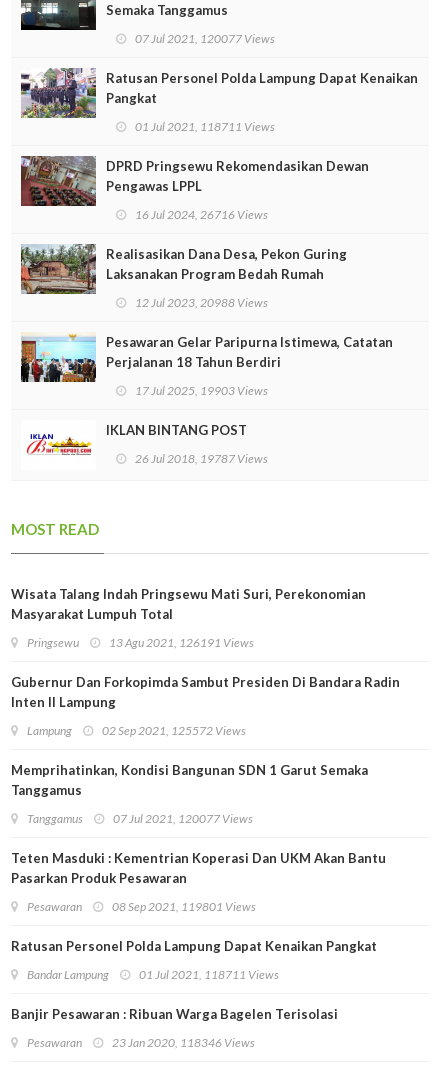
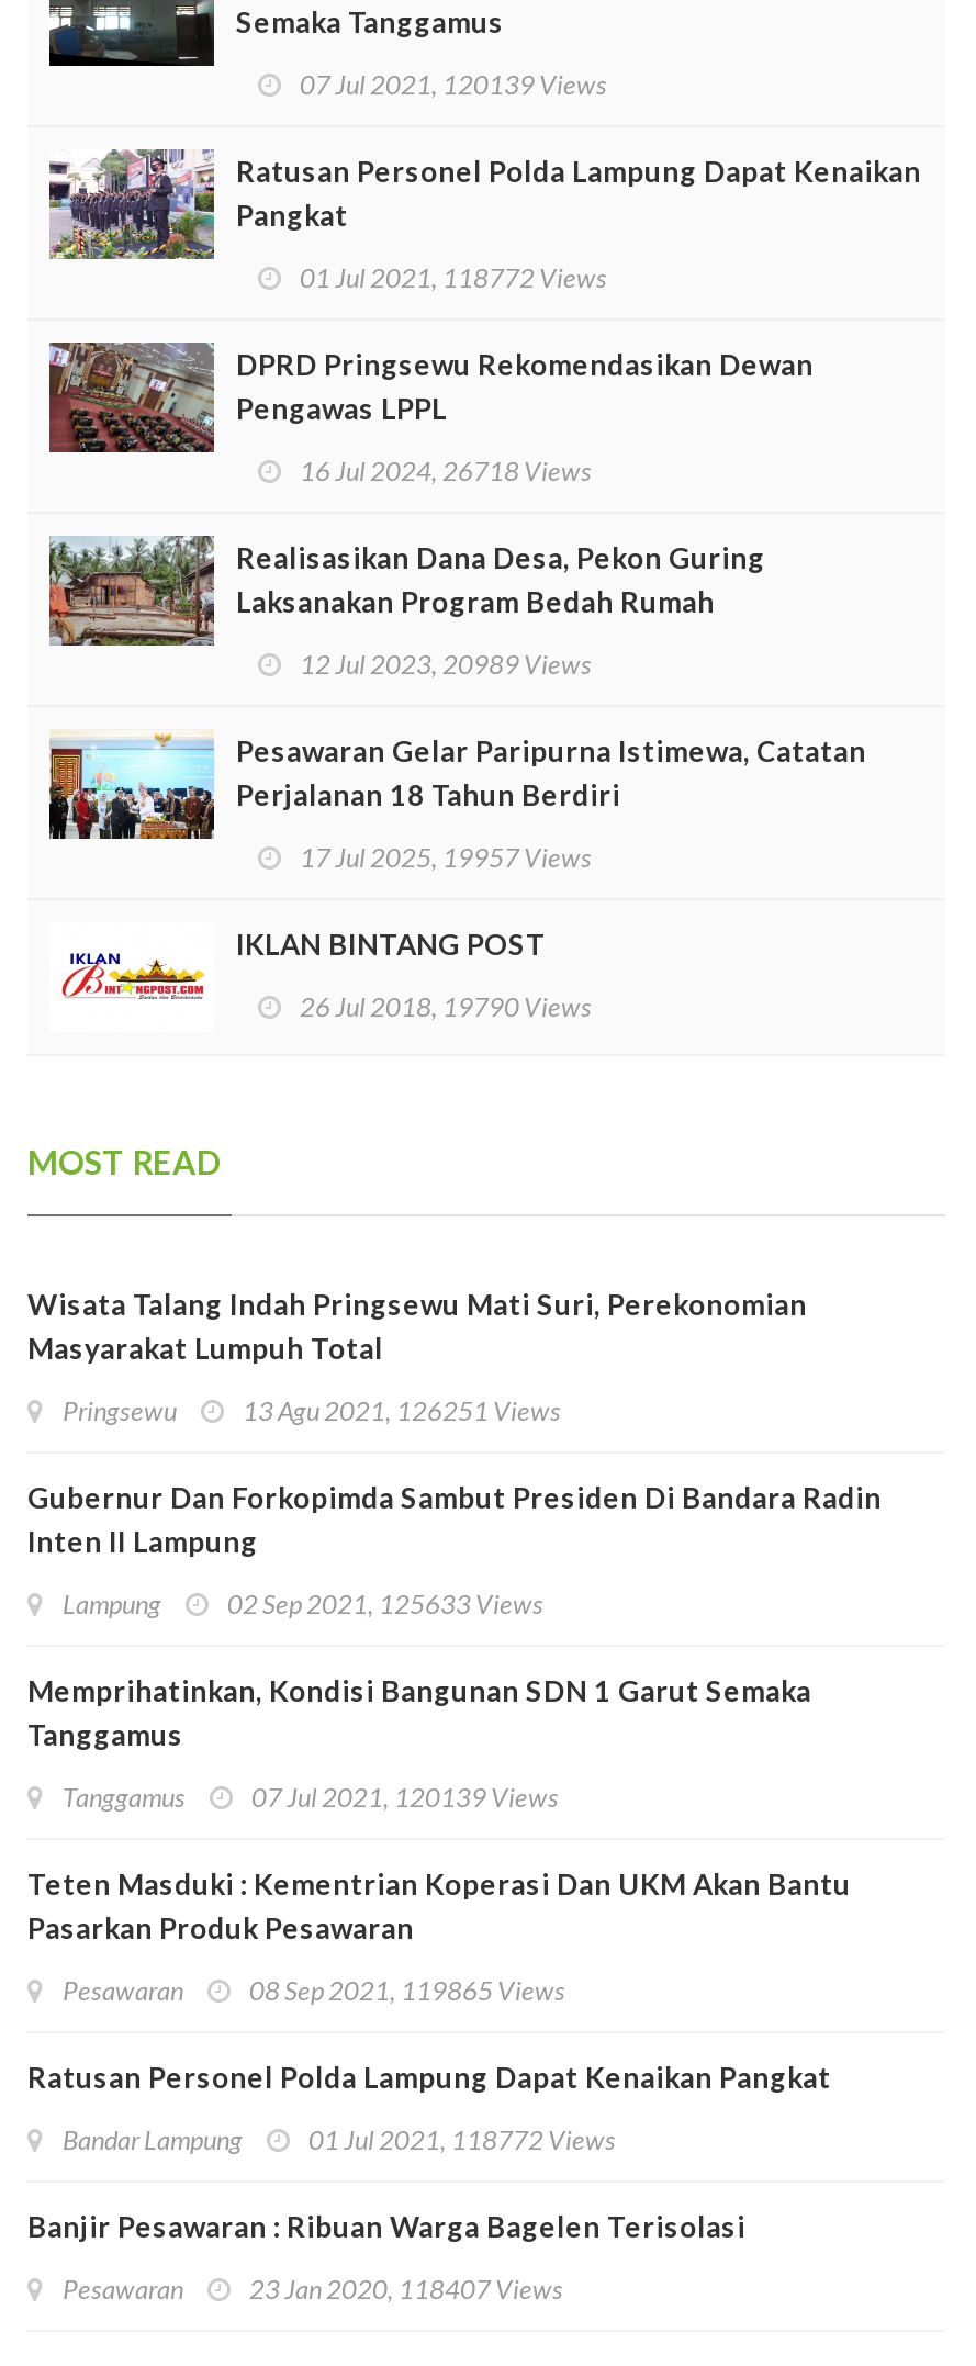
- 07 Jul 2021, 120077 Views
+ 07 Jul 2021, 120139 Views

- 01 Jul 2021, 118711 Views
+ 01 Jul 2021, 118772 Views

- 16 Jul 2024, 26716 Views
+ 16 Jul 2024, 26718 Views

- 12 Jul 2023, 20988 Views
+ 12 Jul 2023, 20989 Views

- 17 Jul 2025, 19903 Views
+ 17 Jul 2025, 19957 Views

- 26 Jul 2018, 19787 Views
+ 26 Jul 2018, 19790 Views

- Pringsewu 13 Agu 2021, 126191 Views
+ Pringsewu 13 Agu 2021, 126251 Views

- Lampung 02 Sep 2021, 125572 Views
+ Lampung 02 Sep 2021, 125633 Views

- Tanggamus 07 Jul 2021, 120077 Views
+ Tanggamus 07 Jul 2021, 120139 Views

- Pesawaran 08 Sep 2021, 119801 Views
+ Pesawaran 08 Sep 2021, 119865 Views

- Bandar Lampung 01 Jul 2021, 118711 Views
+ Bandar Lampung 01 Jul 2021, 118772 Views

- Pesawaran 23 Jan 2020, 118346 Views
+ Pesawaran 23 Jan 2020, 118407 Views
